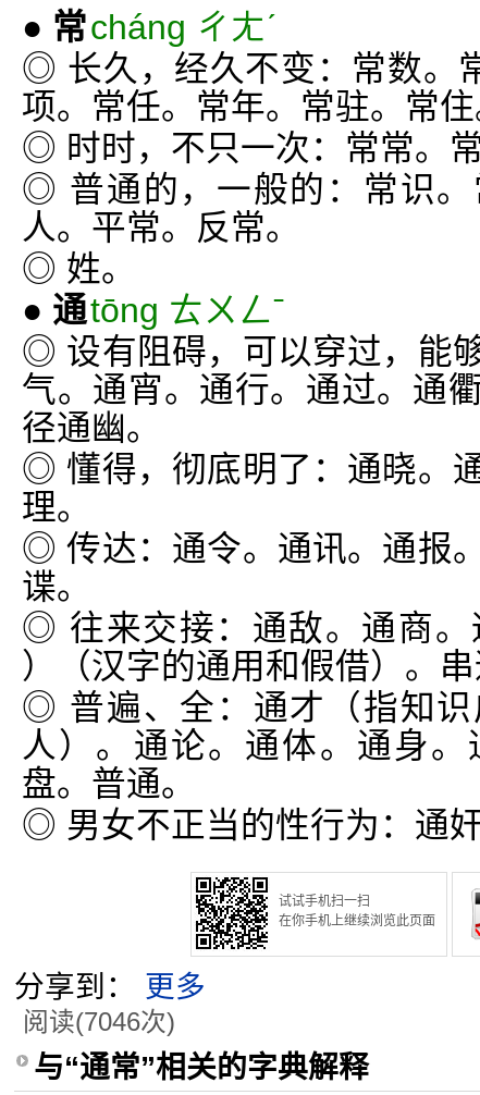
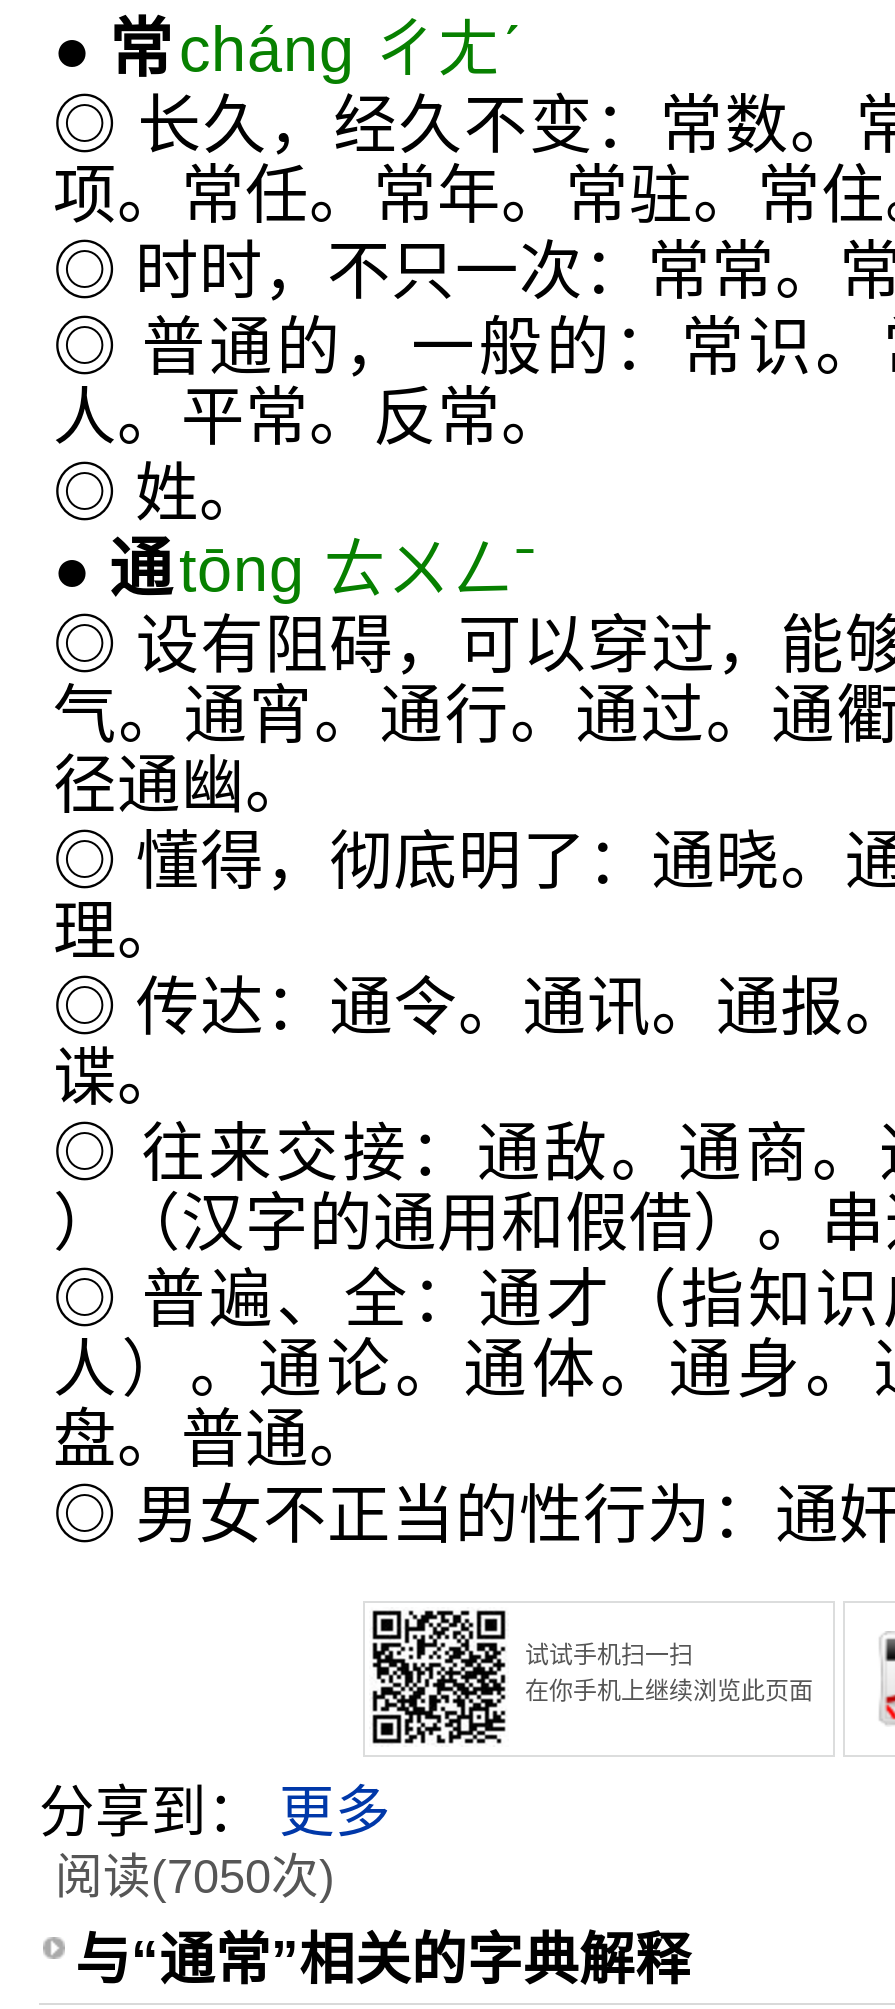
- 阅读(7046次)
+ 阅读(7050次)
